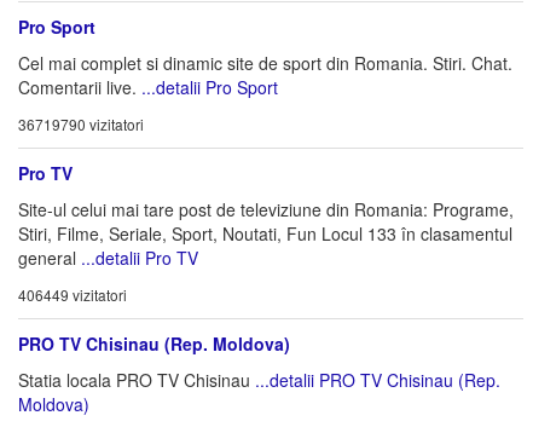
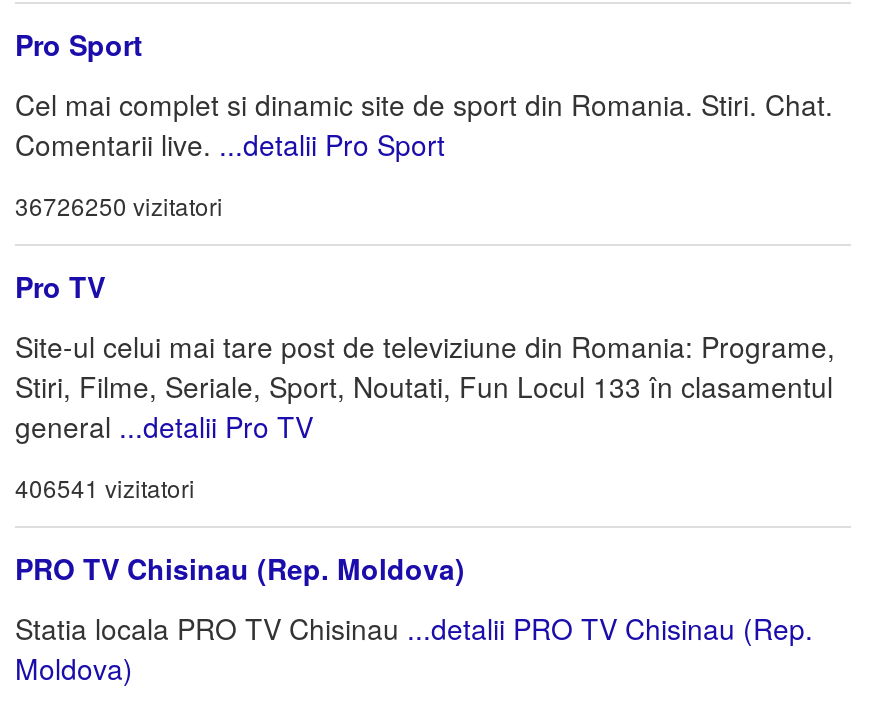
- 36719790 vizitatori
+ 36726250 vizitatori

- 406449 vizitatori
+ 406541 vizitatori
